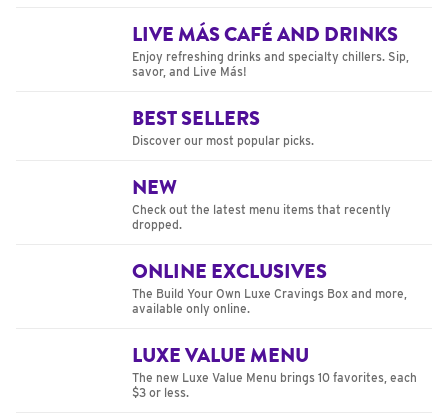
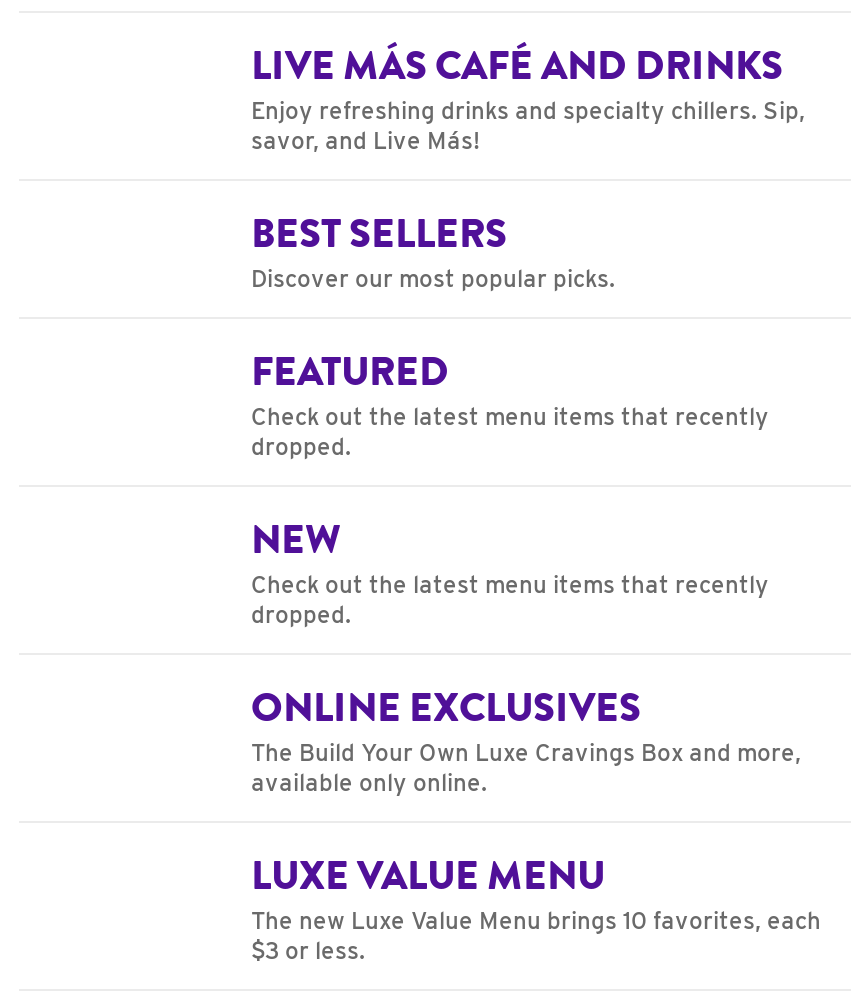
+ FEATURED
+ Check out the latest menu items that recently
+ dropped.
